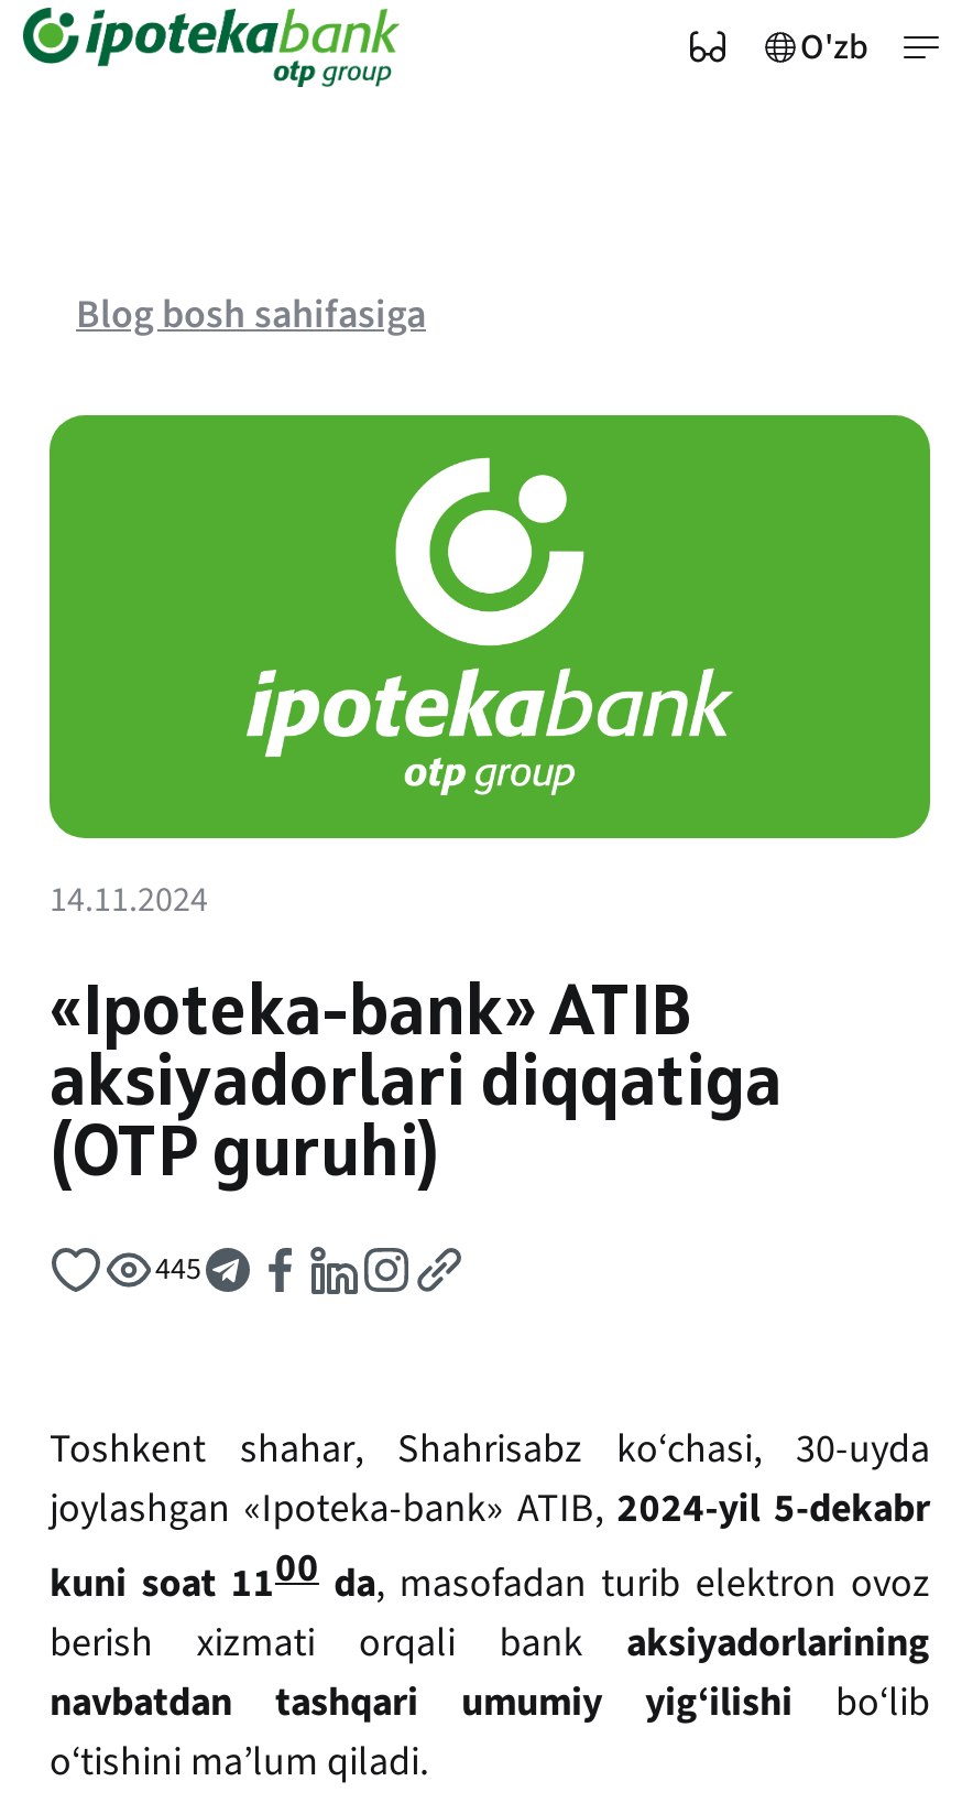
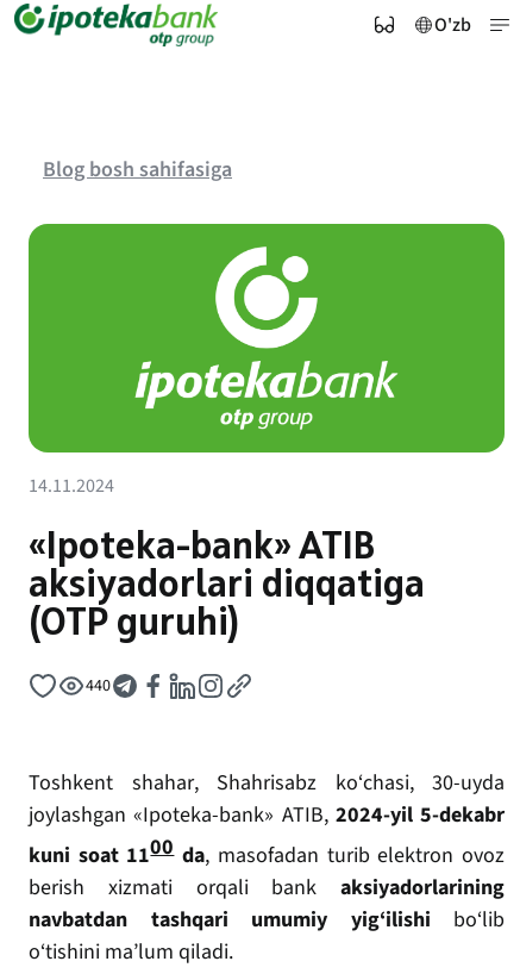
- 445
+ 440
